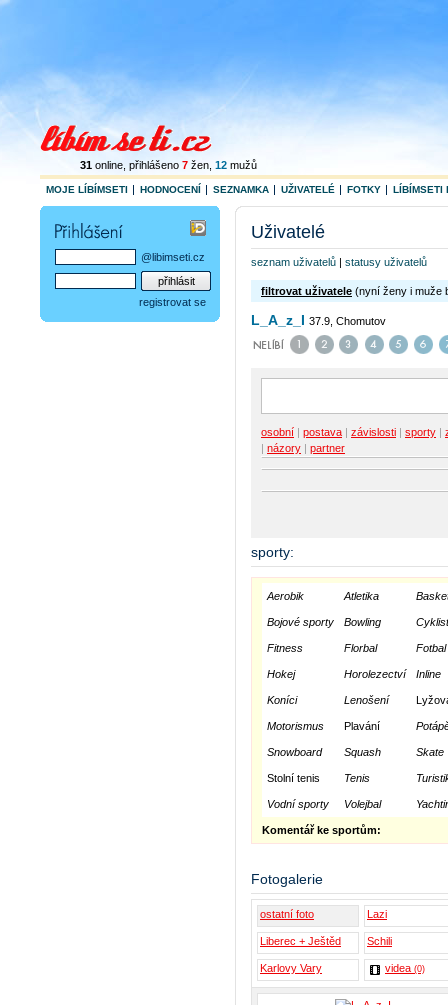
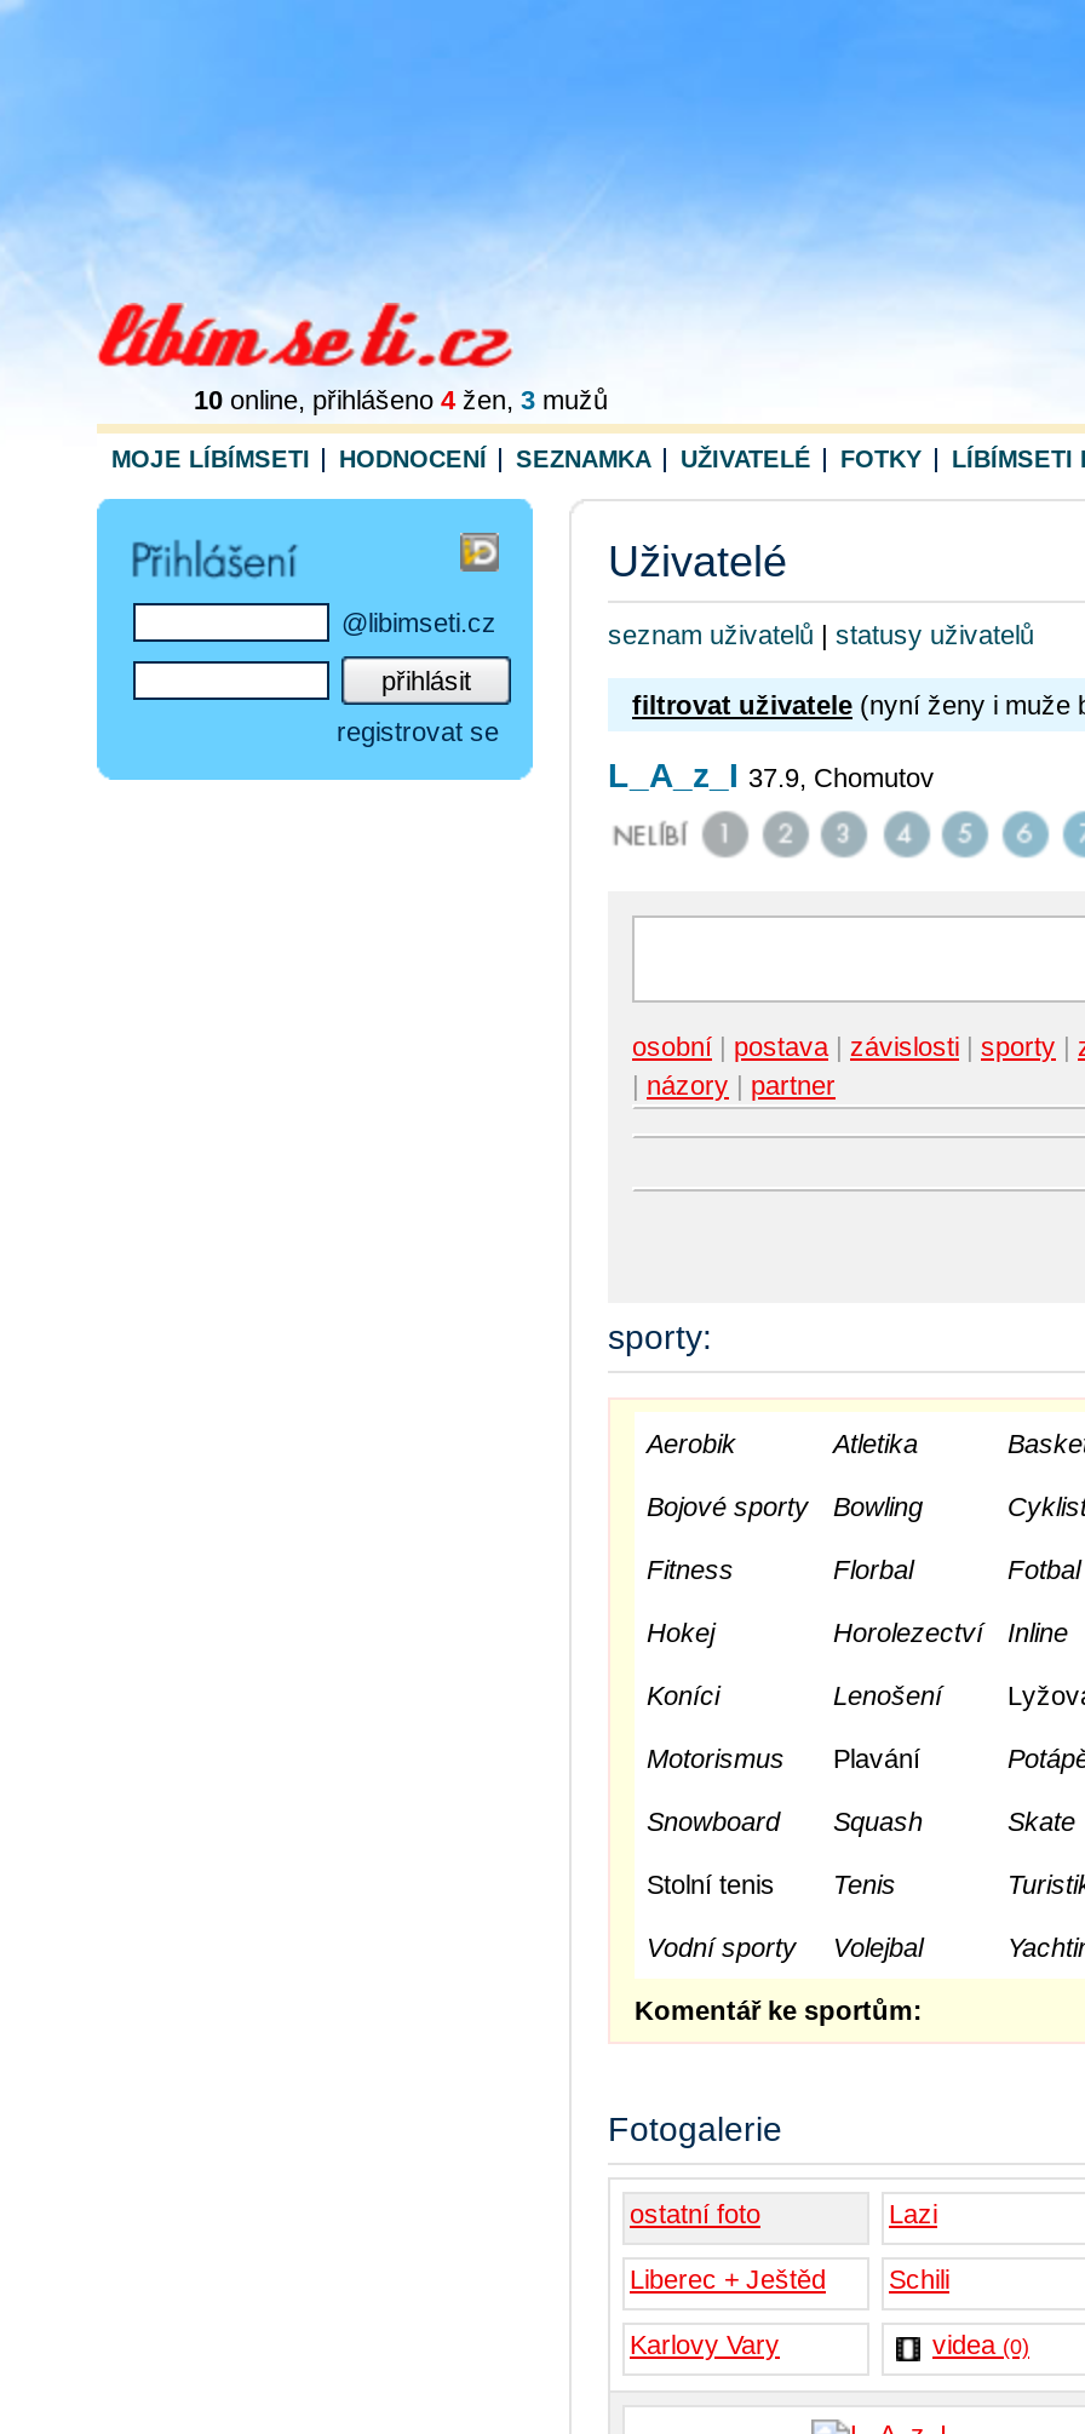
- 31 online, přihlášeno 7 žen, 12 mužů
+ 10 online, přihlášeno 4 žen, 3 mužů
